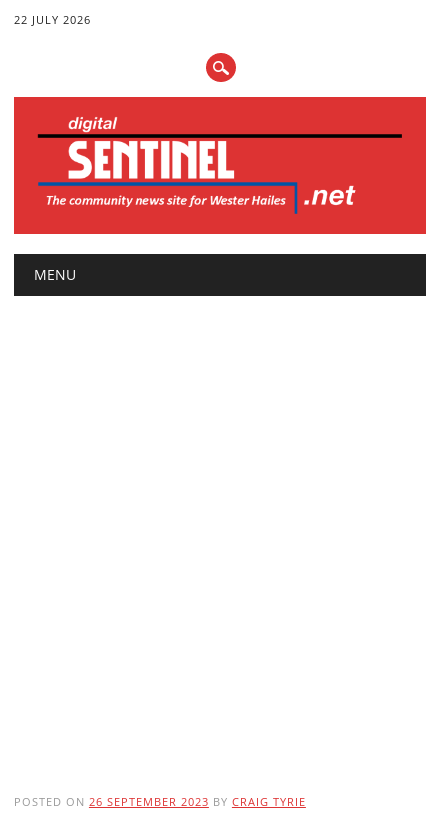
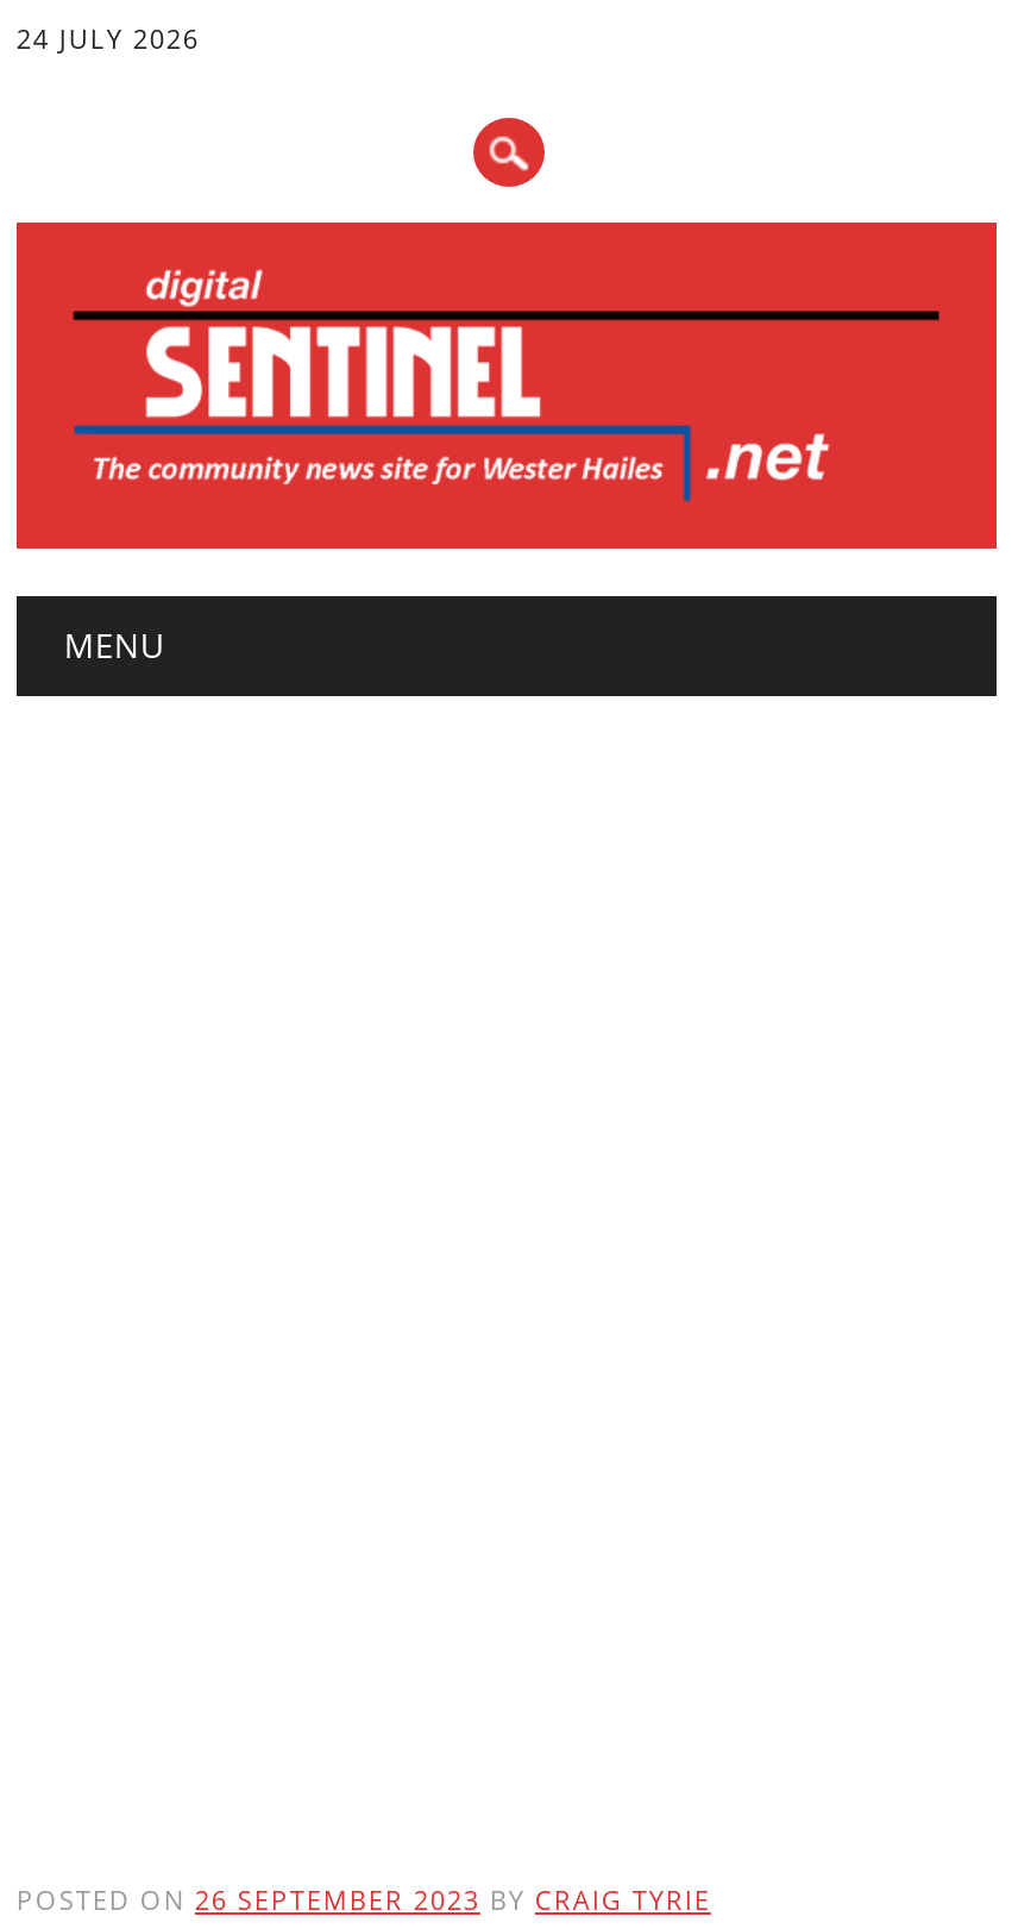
- 22 JULY 2026
+ 24 JULY 2026
